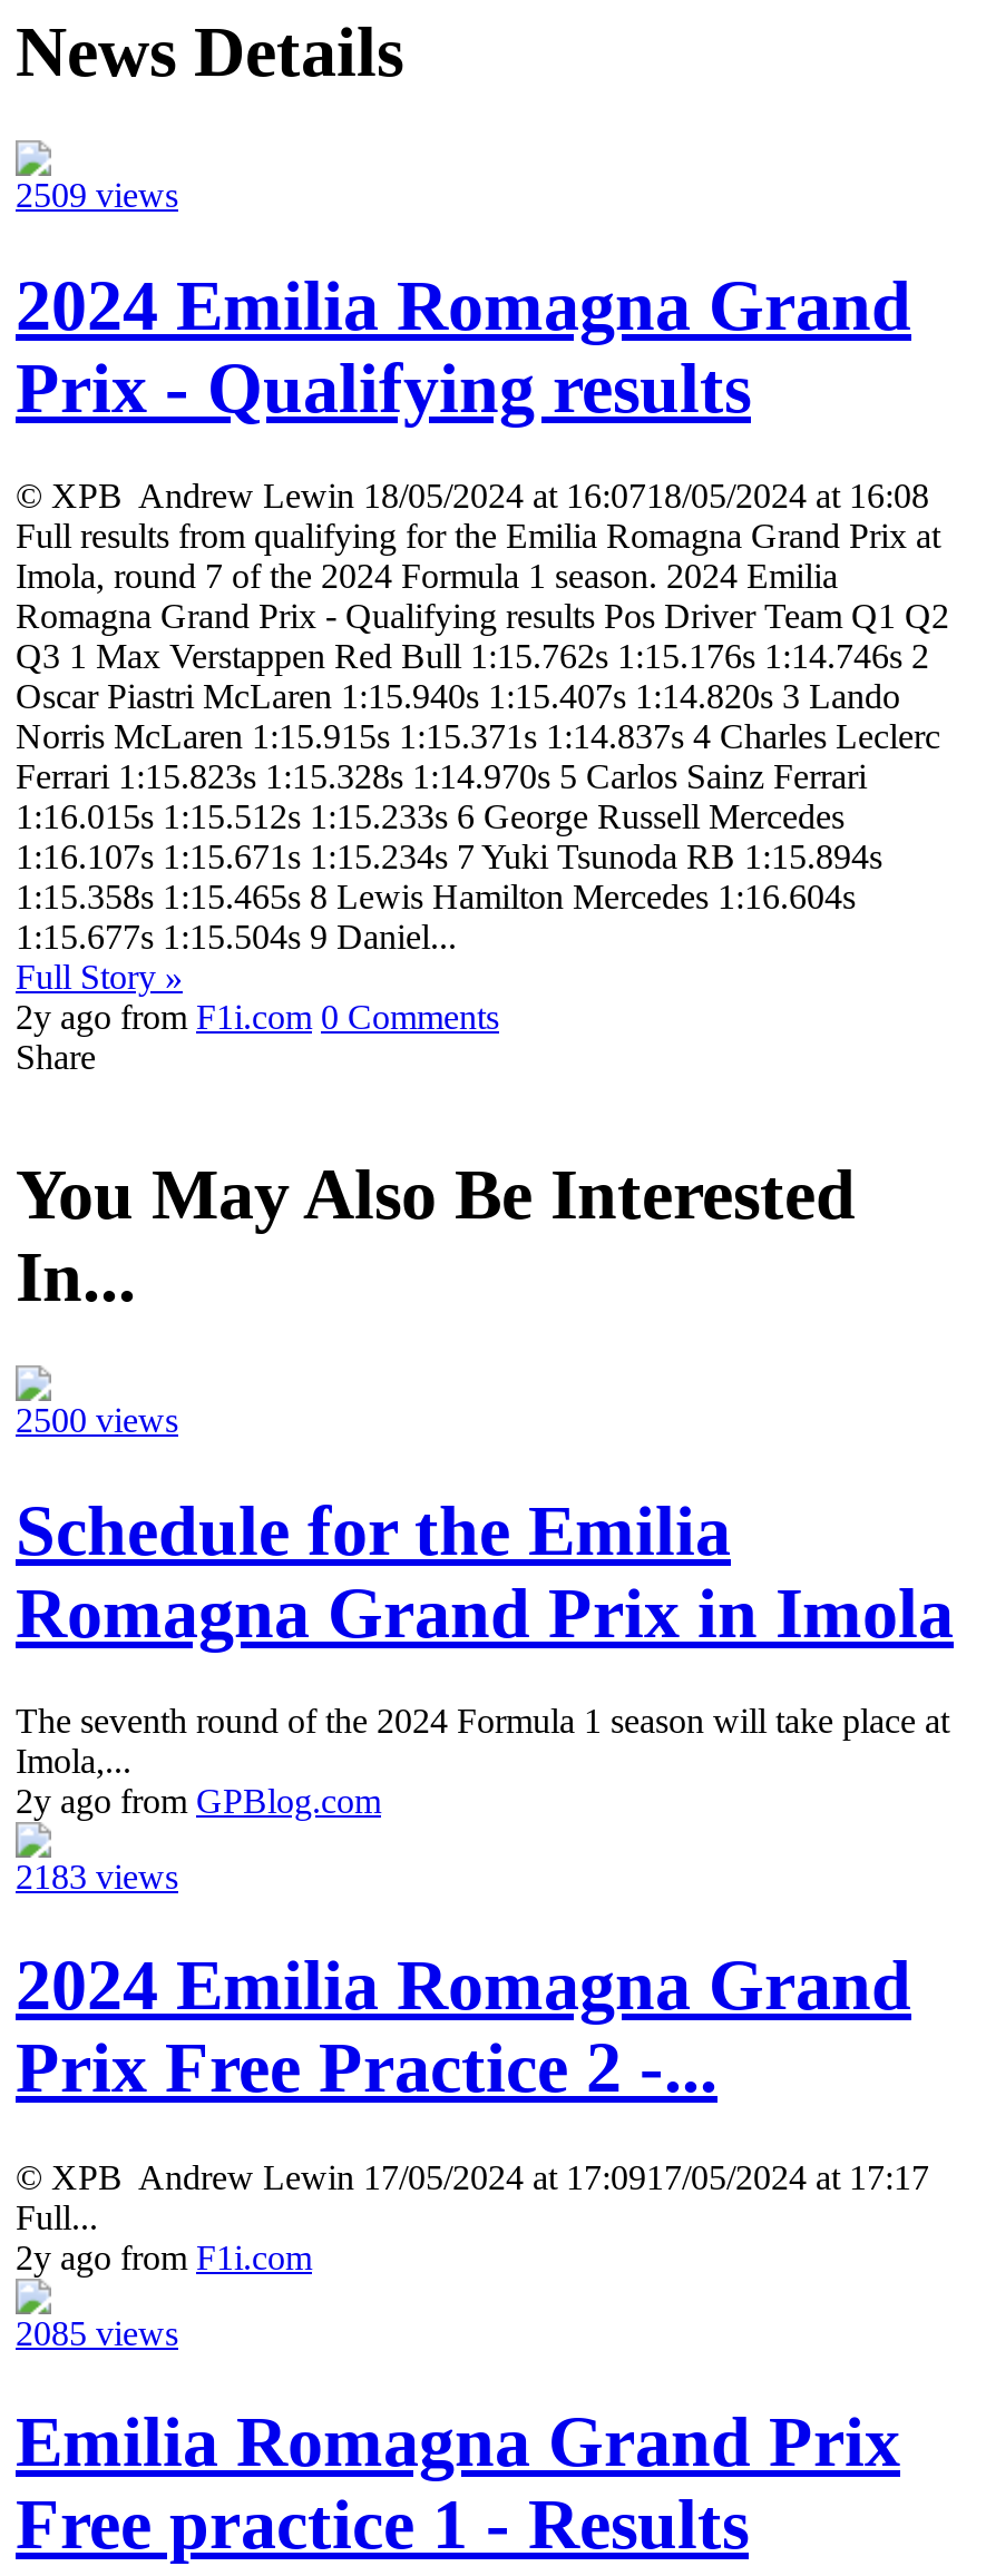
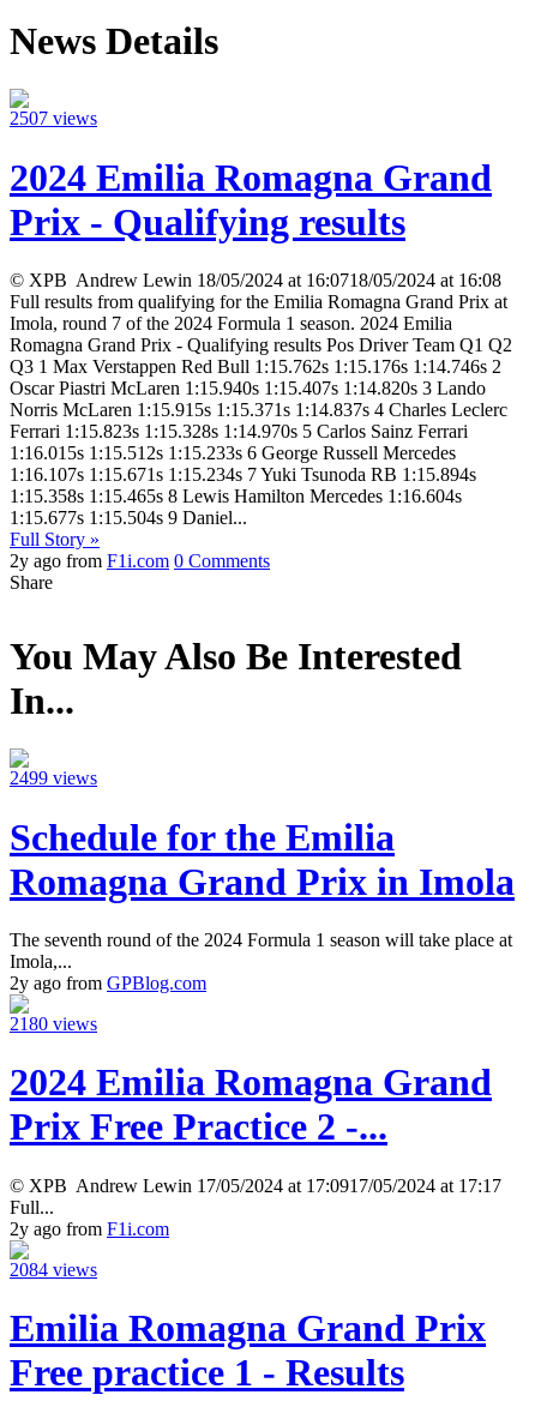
- 2509 views
+ 2507 views

- 2500 views
+ 2499 views

- 2183 views
+ 2180 views

- 2085 views
+ 2084 views
